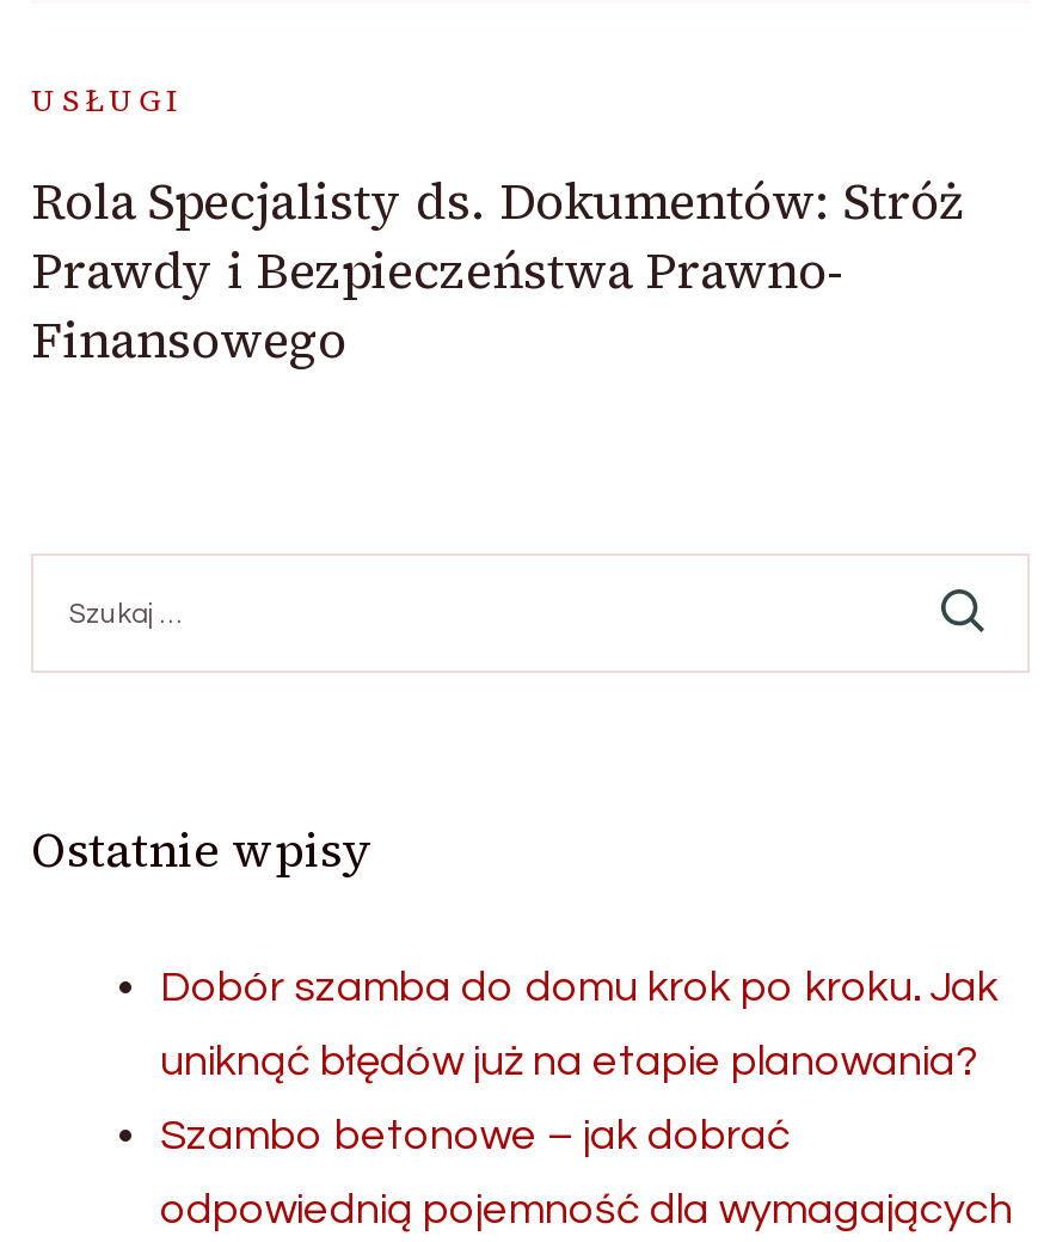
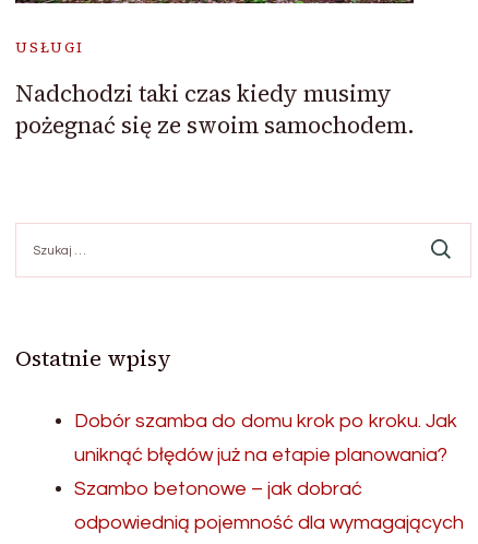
- Rola Specjalisty ds. Dokumentów: Stróż
- Prawdy i Bezpieczeństwa Prawno-
- Finansowego
+ Nadchodzi taki czas kiedy musimy
+ pożegnać się ze swoim samochodem.
